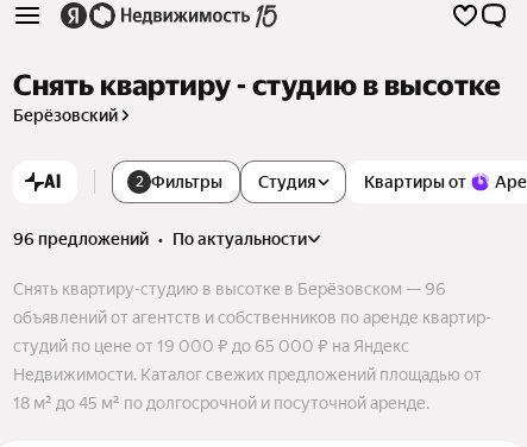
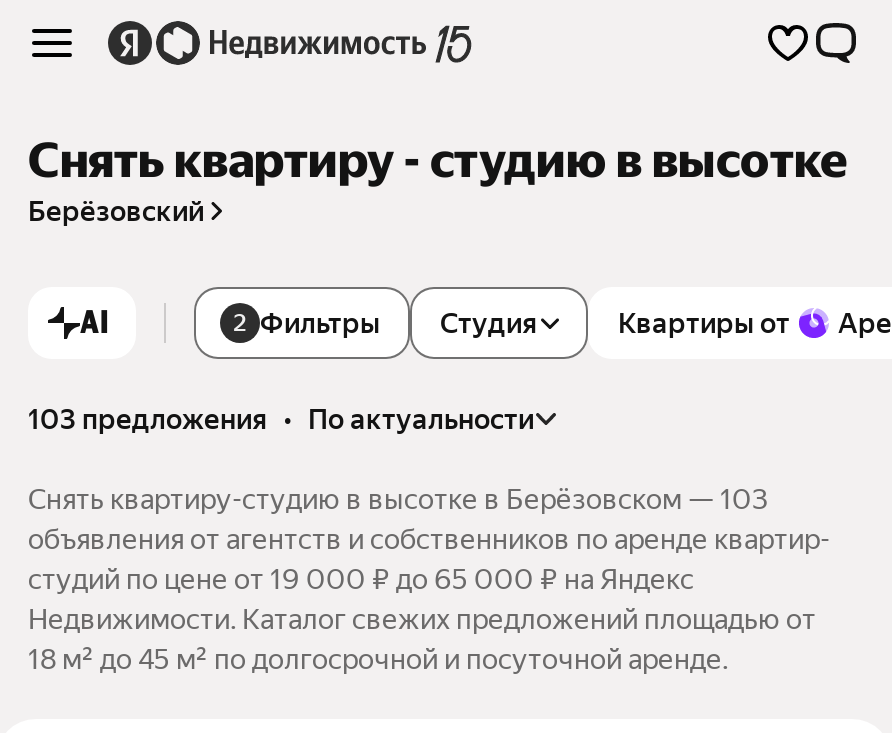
- 96 предложений • по актуальности
+ 103 предложения • по актуальности

- Снять квартиру-студию в высотке в Берёзовском — 96
+ Снять квартиру-студию в высотке в Берёзовском — 103

- объявлений от агентств и собственников по аренде квартир-
+ объявления от агентств и собственников по аренде квартир-
